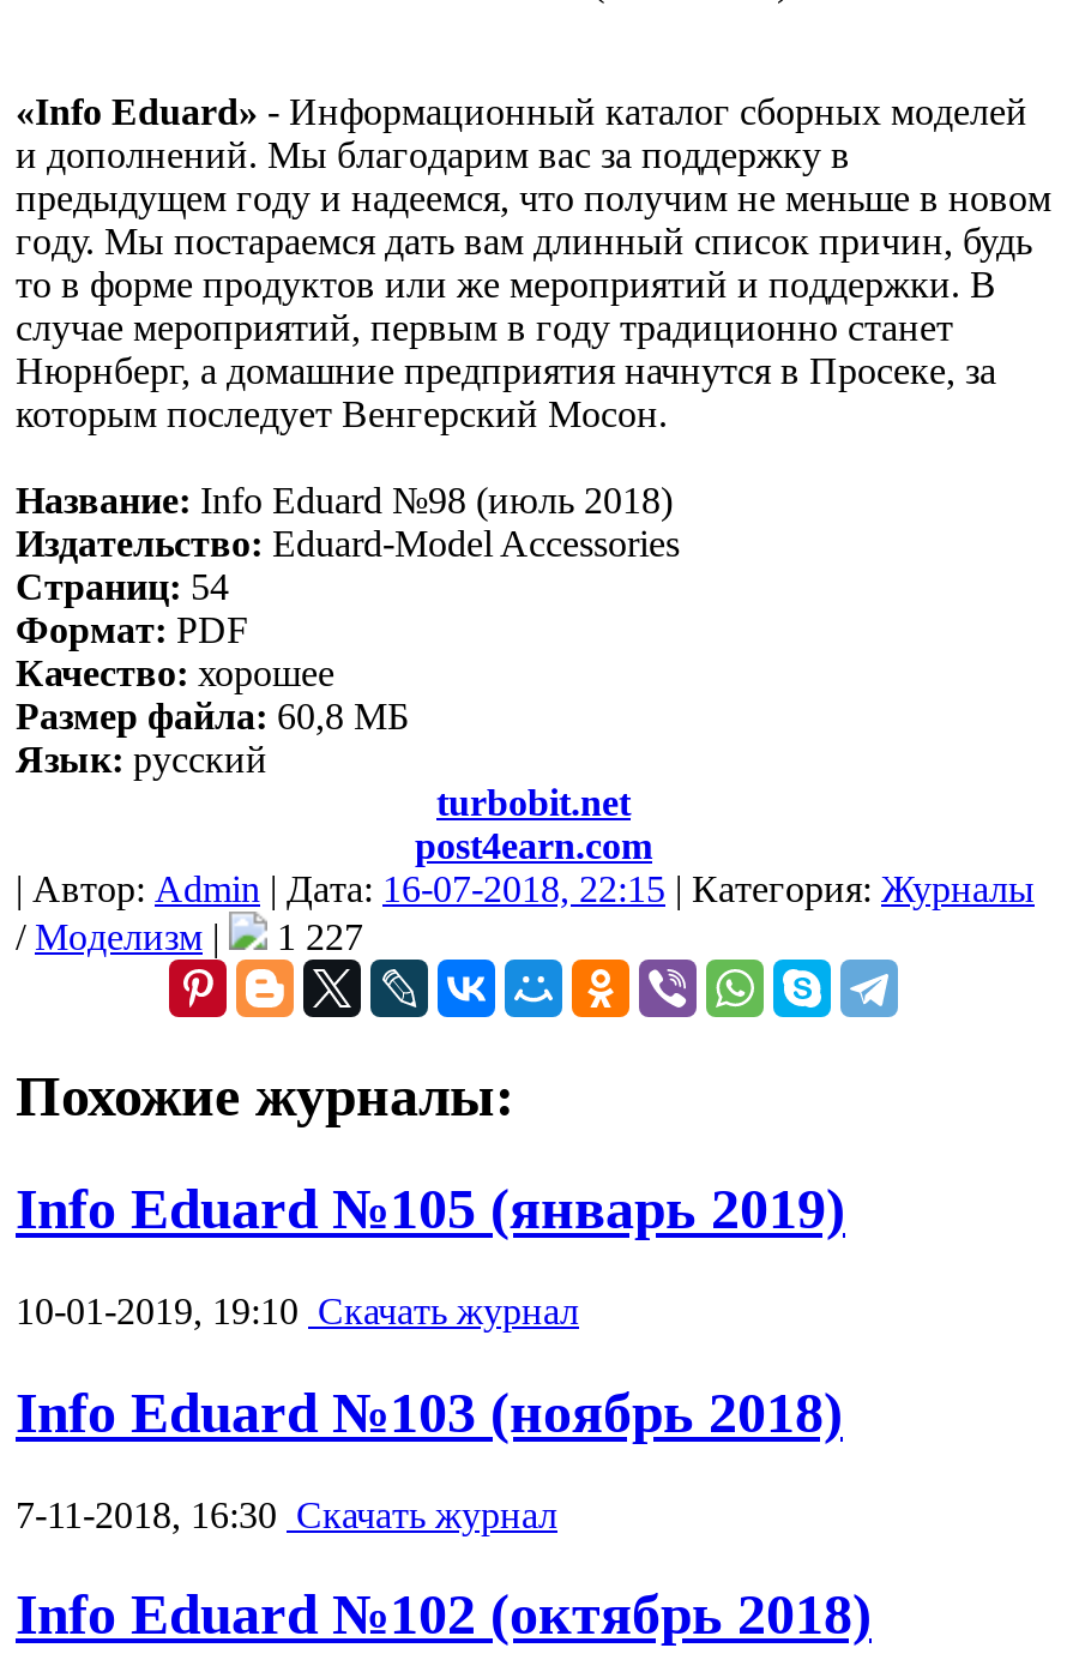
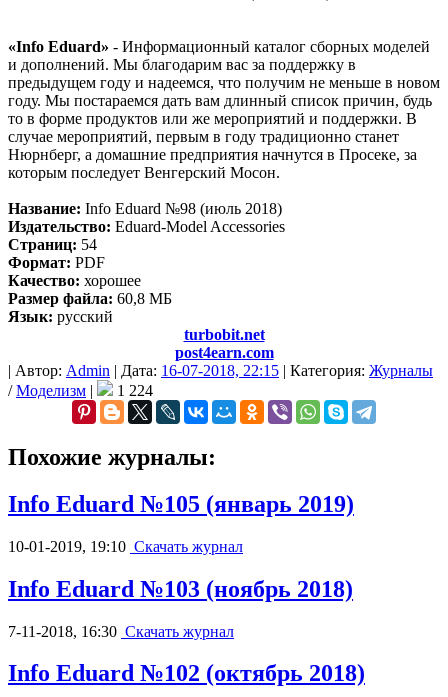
- 1 227
+ 1 224
